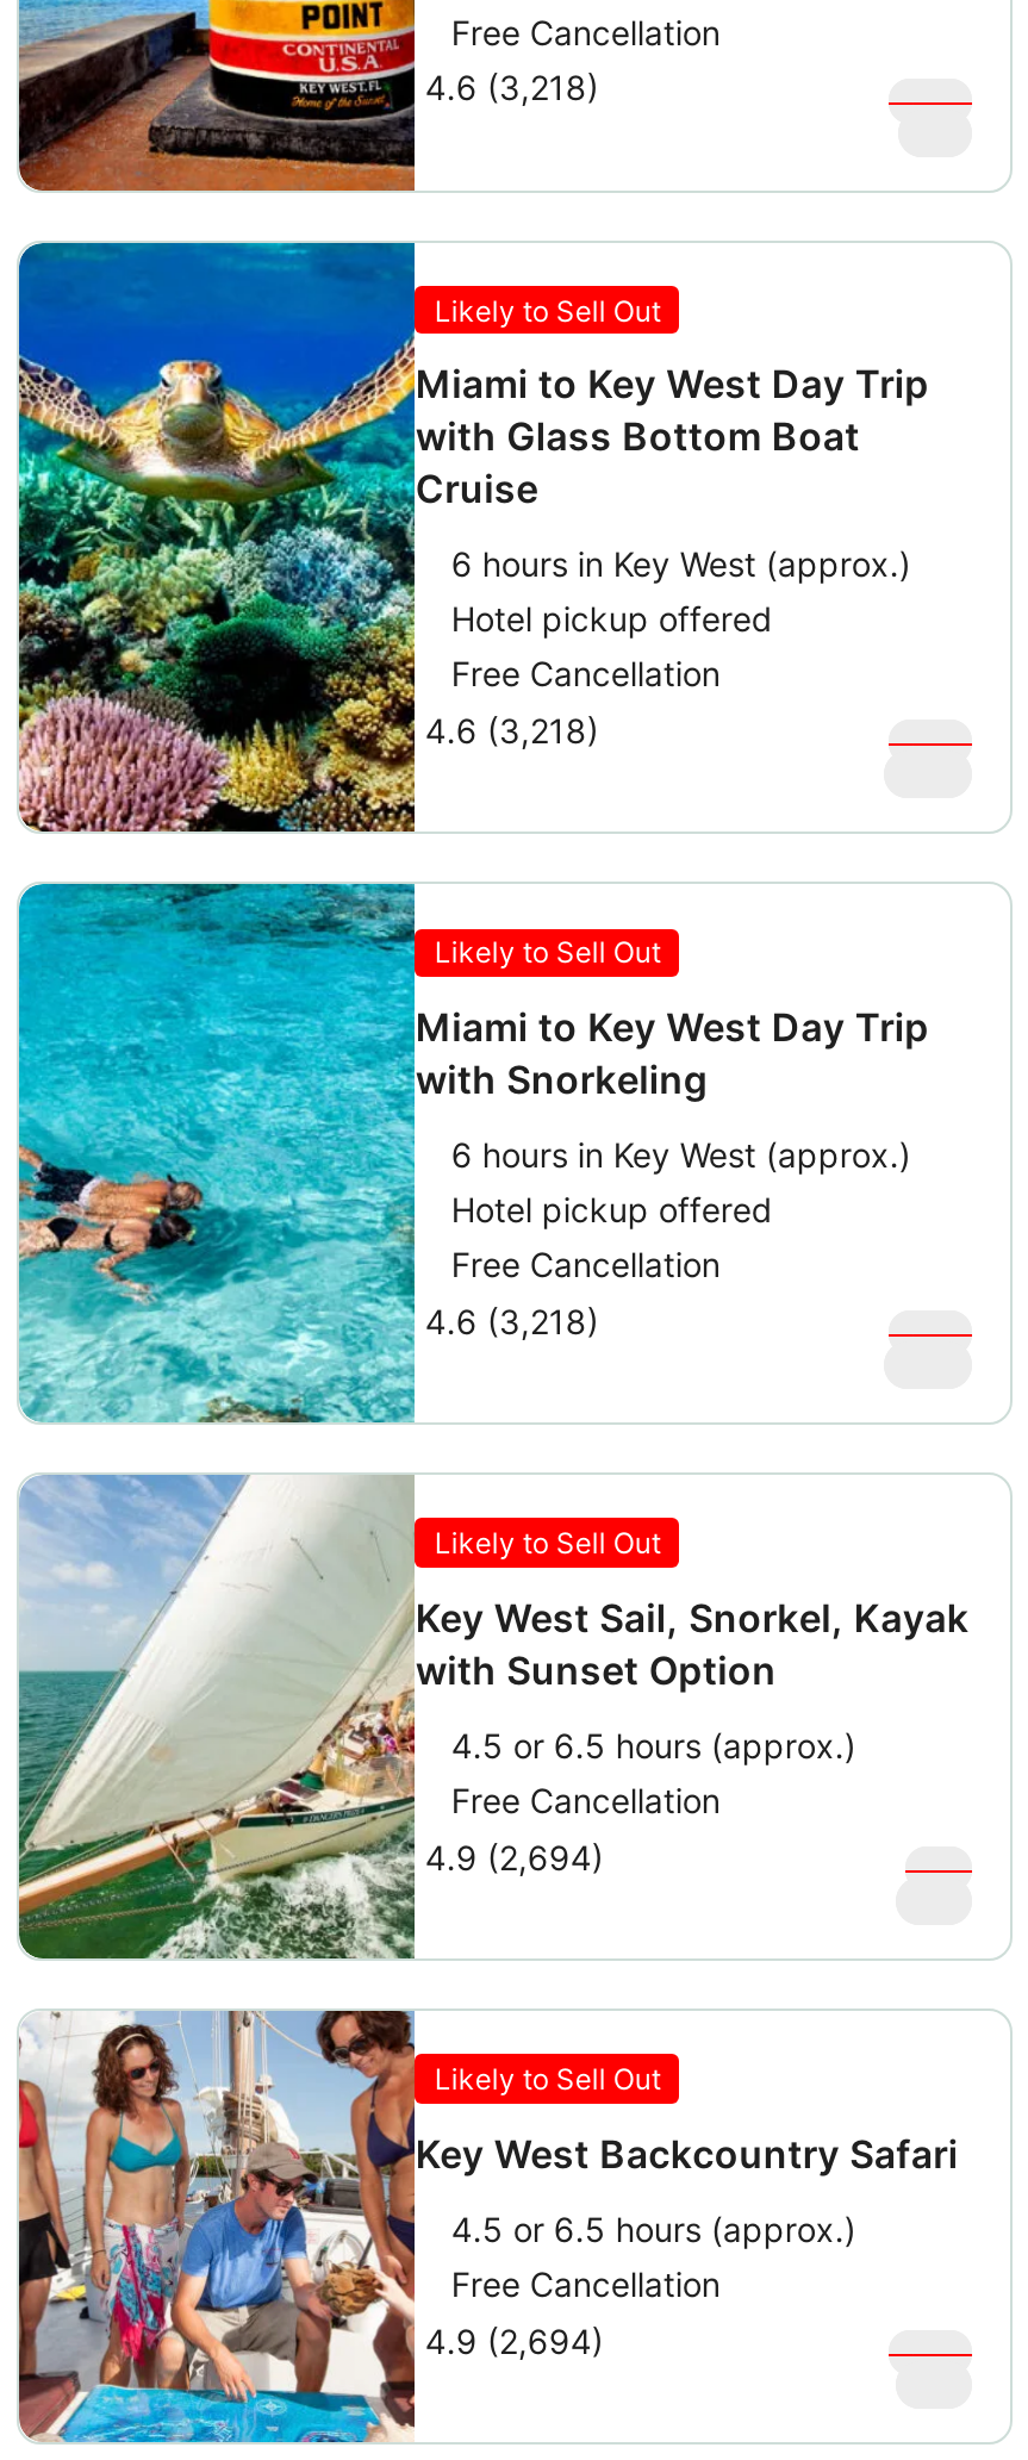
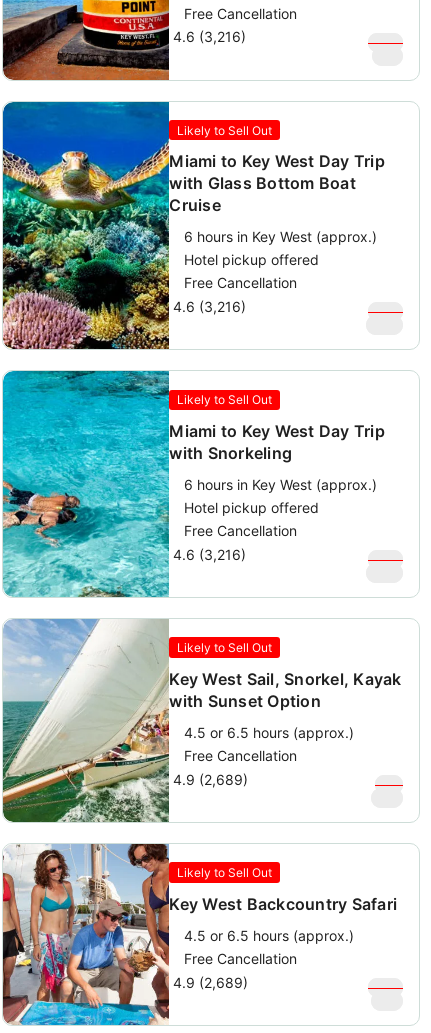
- 4.6 (3,218)
+ 4.6 (3,216)

- 4.6 (3,218)
+ 4.6 (3,216)

- 4.6 (3,218)
+ 4.6 (3,216)

- 4.9 (2,694)
+ 4.9 (2,689)

- 4.9 (2,694)
+ 4.9 (2,689)
